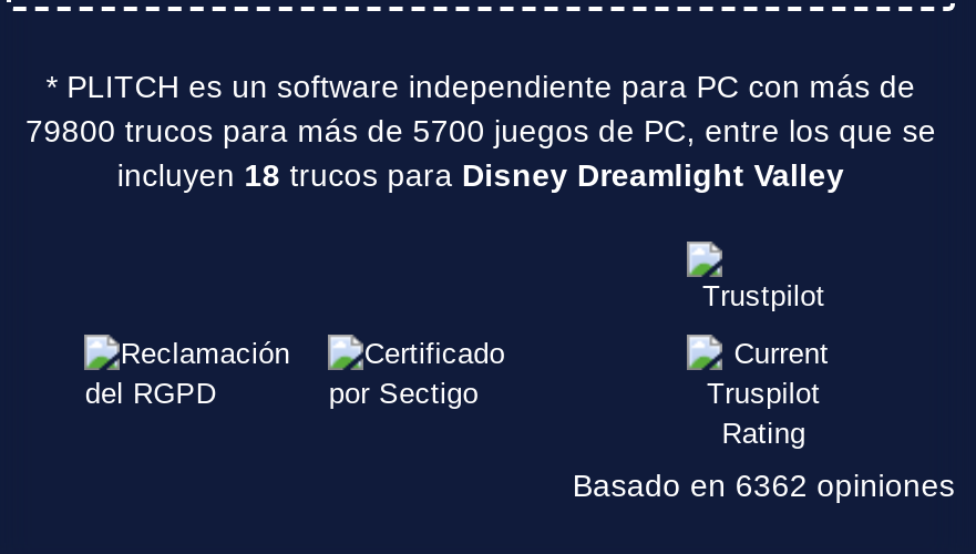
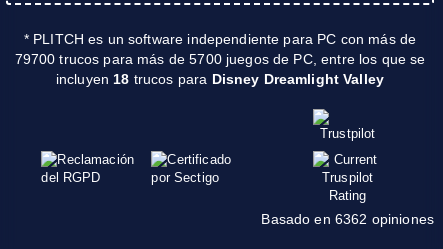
- 79800 trucos para más de 5700 juegos de PC, entre los que se
+ 79700 trucos para más de 5700 juegos de PC, entre los que se
